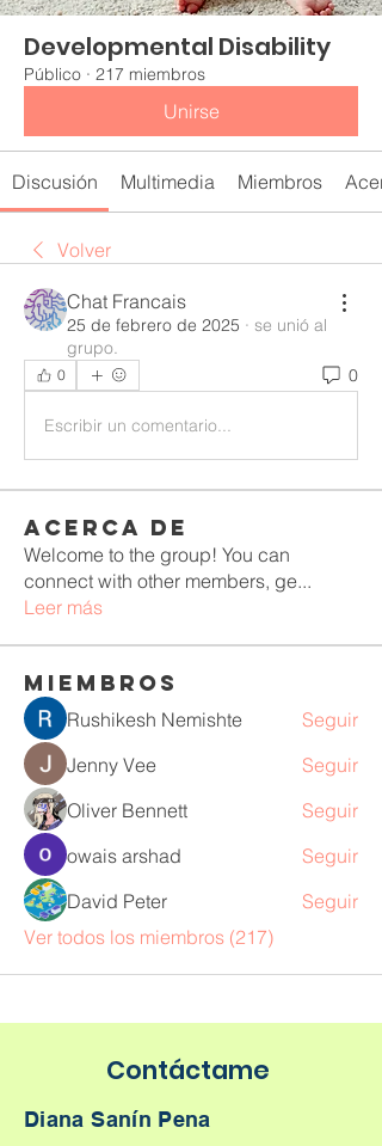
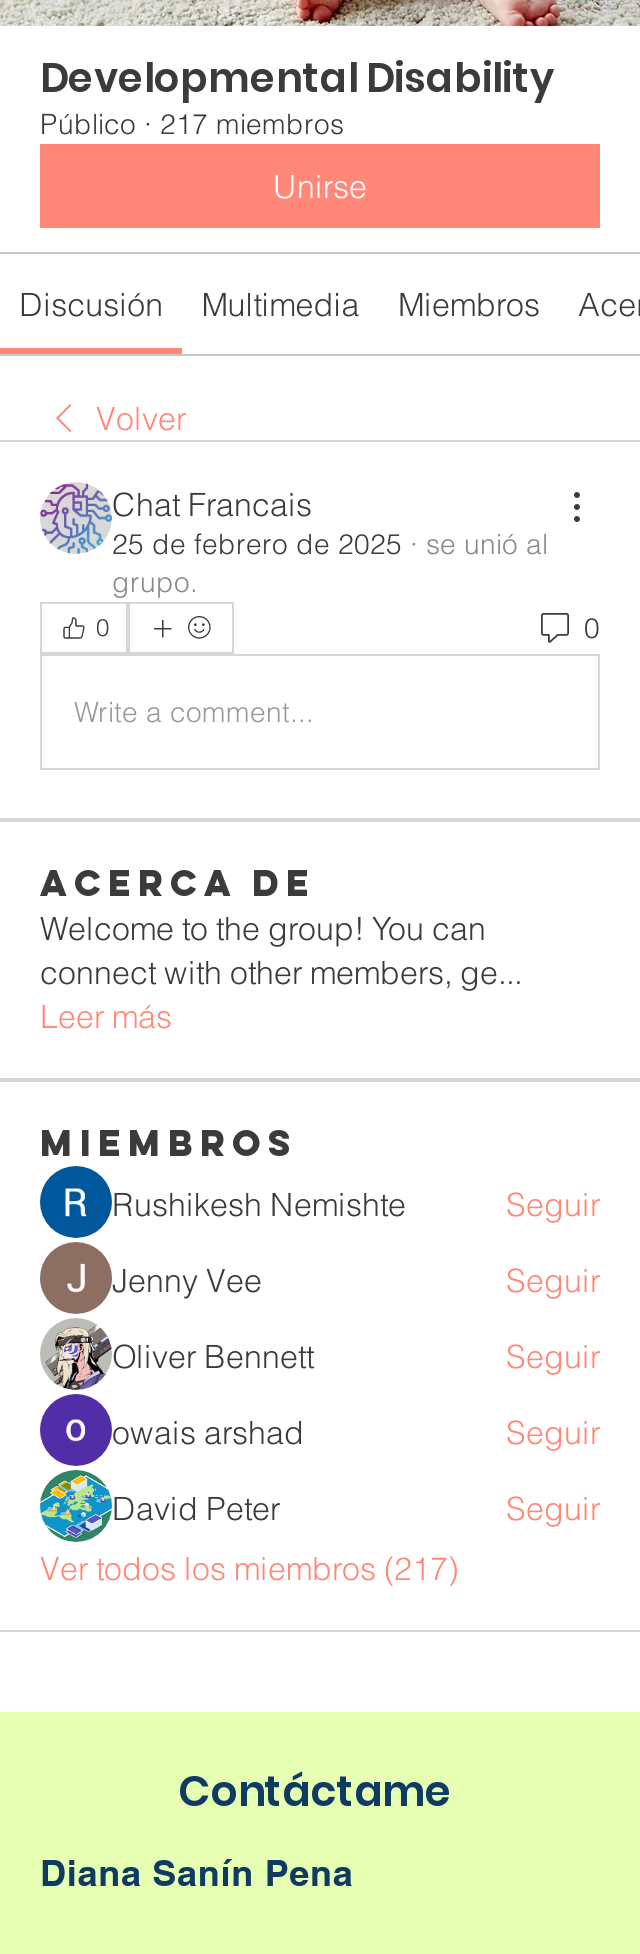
- Escribir un comentario...
+ Write a comment...
